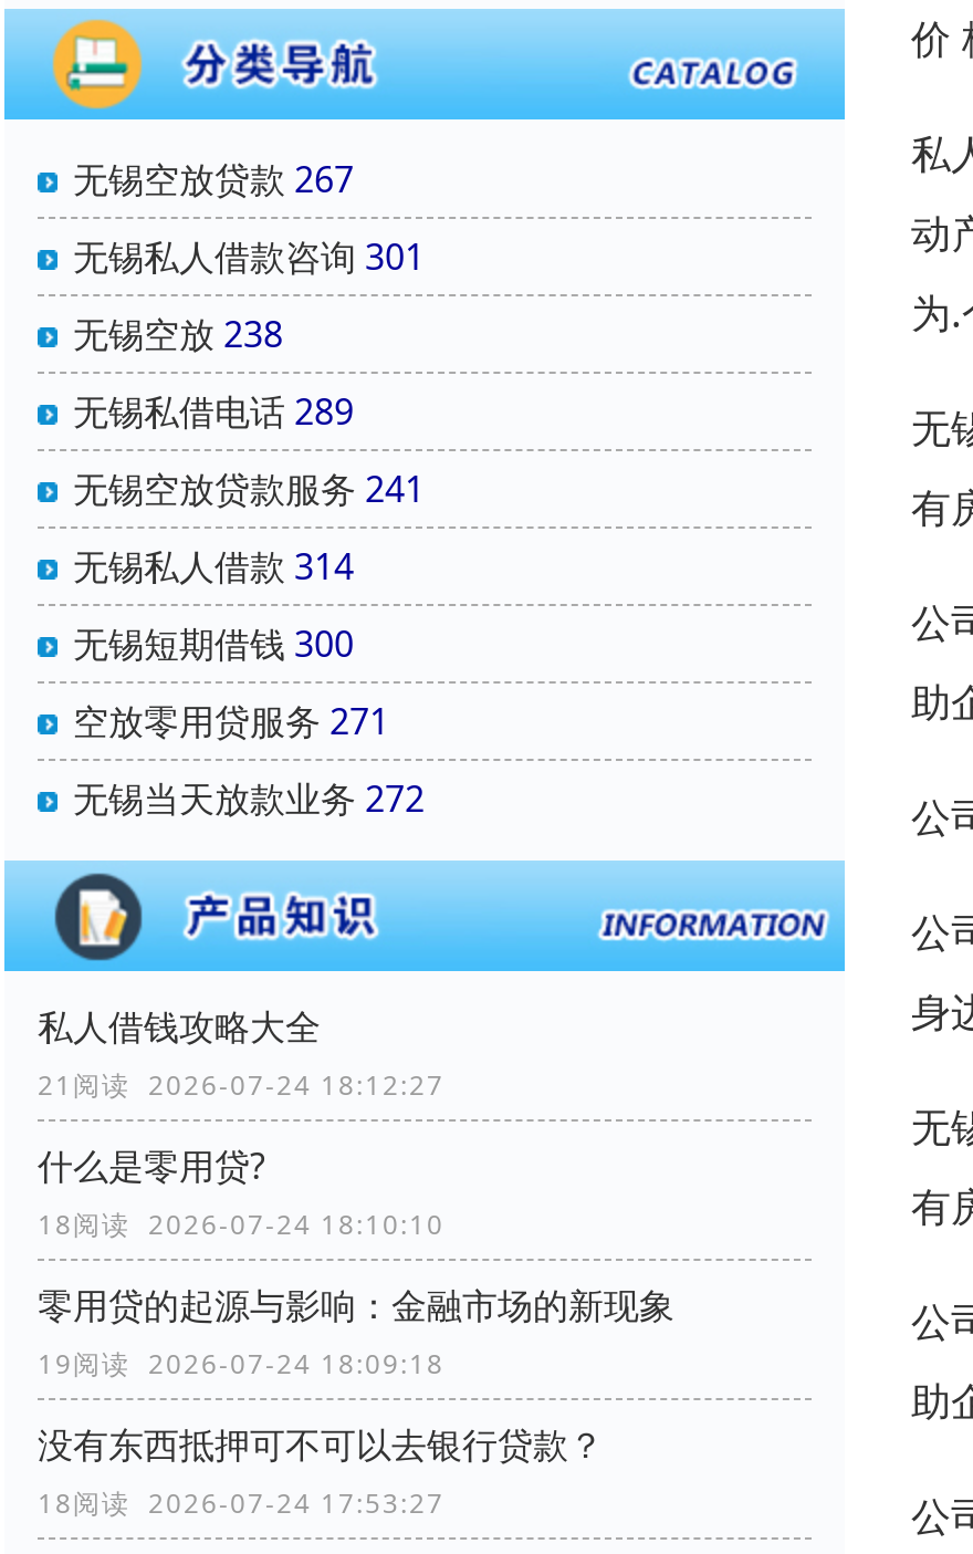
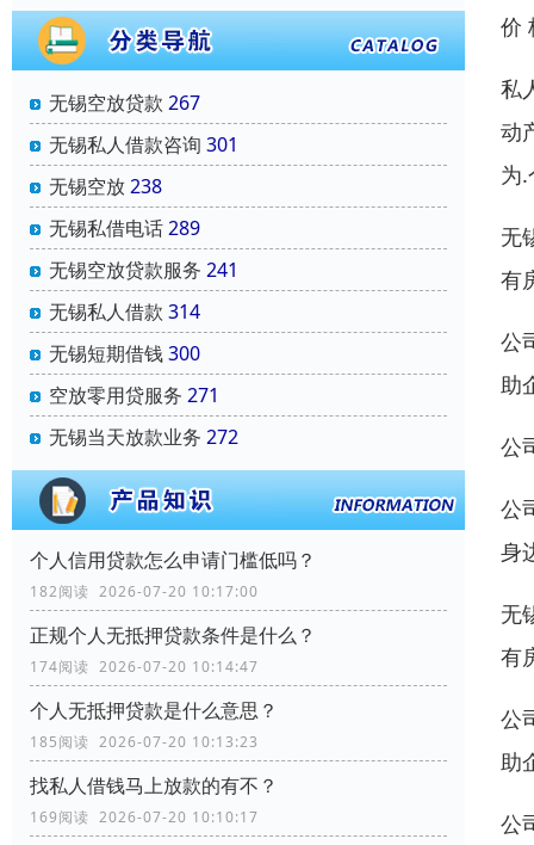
- 私人借钱攻略大全
- 21阅读 2026-07-24 18:12:27
+ 个人信用贷款怎么申请门槛低吗？
+ 182阅读 2026-07-20 10:17:00

- 什么是零用贷?
- 18阅读 2026-07-24 18:10:10
+ 正规个人无抵押贷款条件是什么？
+ 174阅读 2026-07-20 10:14:47

- 零用贷的起源与影响：金融市场的新现象
- 19阅读 2026-07-24 18:09:18
+ 个人无抵押贷款是什么意思？
+ 185阅读 2026-07-20 10:13:23

- 没有东西抵押可不可以去银行贷款？
- 18阅读 2026-07-24 17:53:27
+ 找私人借钱马上放款的有不？
+ 169阅读 2026-07-20 10:10:17
